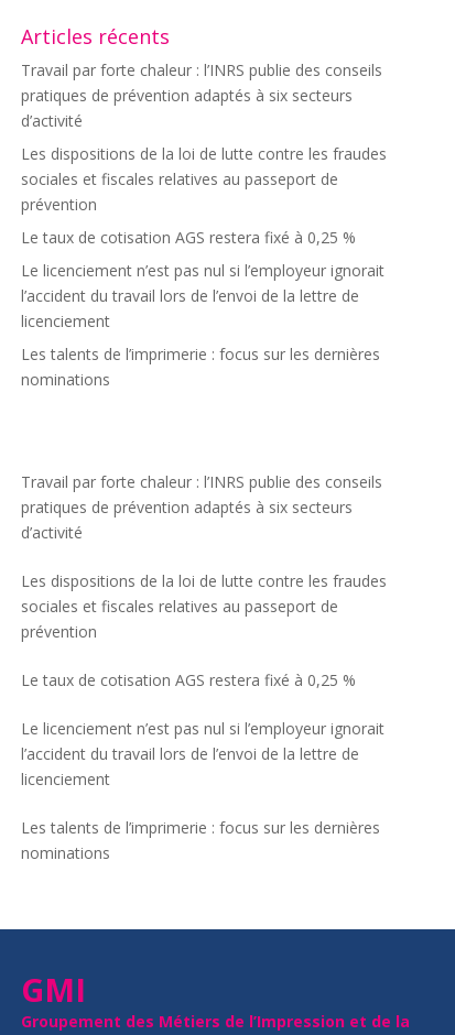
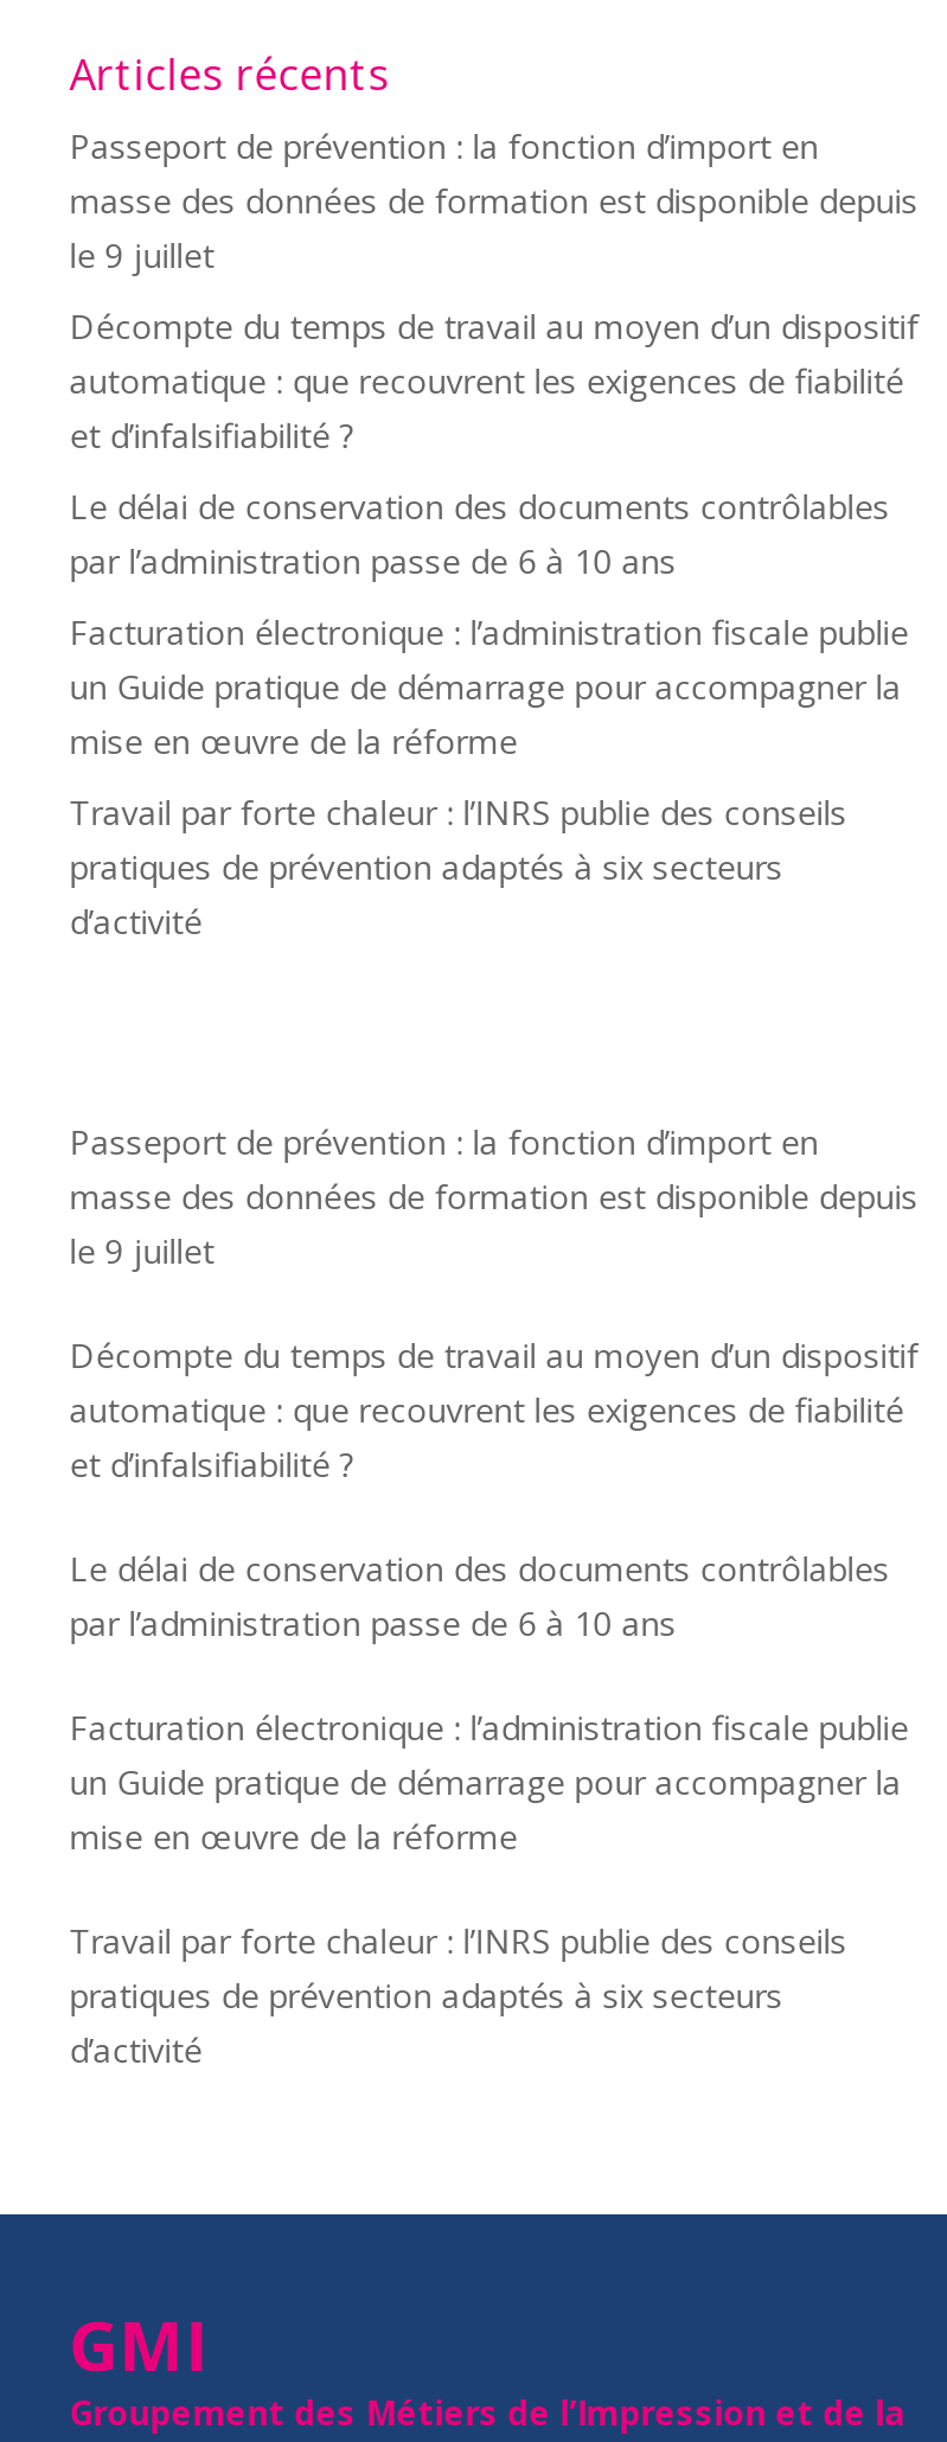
+ Passeport de prévention : la fonction d’import en
+ masse des données de formation est disponible depuis
+ le 9 juillet
+ Décompte du temps de travail au moyen d’un dispositif
+ automatique : que recouvrent les exigences de fiabilité
+ et d’infalsifiabilité ?
+ Le délai de conservation des documents contrôlables
+ par l’administration passe de 6 à 10 ans
+ Facturation électronique : l’administration fiscale publie
+ un Guide pratique de démarrage pour accompagner la
+ mise en œuvre de la réforme

moved down: Travail par forte chaleur : l’INRS publie des conseils | pratiques de prévention adaptés à six secteurs | d’activité

- Les dispositions de la loi de lutte contre les fraudes
- sociales et fiscales relatives au passeport de
- prévention
+ Passeport de prévention : la fonction d’import en
+ masse des données de formation est disponible depuis
+ le 9 juillet

- Le taux de cotisation AGS restera fixé à 0,25 %
+ Décompte du temps de travail au moyen d’un dispositif
+ automatique : que recouvrent les exigences de fiabilité
+ et d’infalsifiabilité ?

- Le licenciement n’est pas nul si l’employeur ignorait
- l’accident du travail lors de l’envoi de la lettre de
- licenciement
+ Le délai de conservation des documents contrôlables
+ par l’administration passe de 6 à 10 ans

- Les talents de l’imprimerie : focus sur les dernières
- nominations
+ Facturation électronique : l’administration fiscale publie
+ un Guide pratique de démarrage pour accompagner la
+ mise en œuvre de la réforme

moved down: Travail par forte chaleur : l’INRS publie des conseils | pratiques de prévention adaptés à six secteurs | d’activité

- Les dispositions de la loi de lutte contre les fraudes
- sociales et fiscales relatives au passeport de
- prévention
- Le taux de cotisation AGS restera fixé à 0,25 %
- Le licenciement n’est pas nul si l’employeur ignorait
- l’accident du travail lors de l’envoi de la lettre de
- licenciement
- Les talents de l’imprimerie : focus sur les dernières
- nominations
